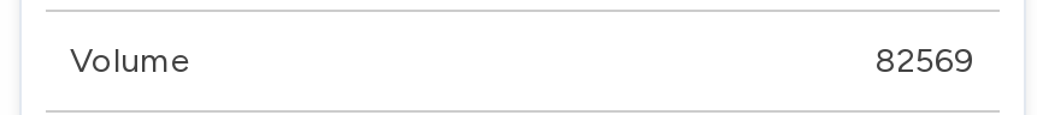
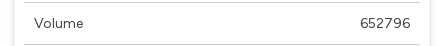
- 82569
+ 652796
